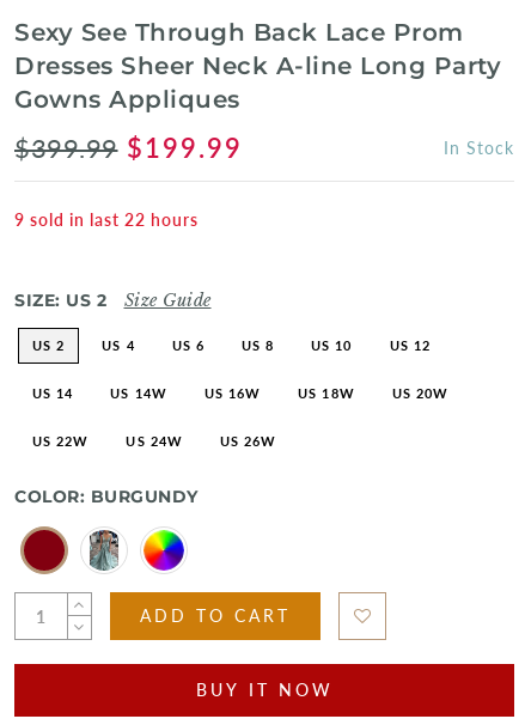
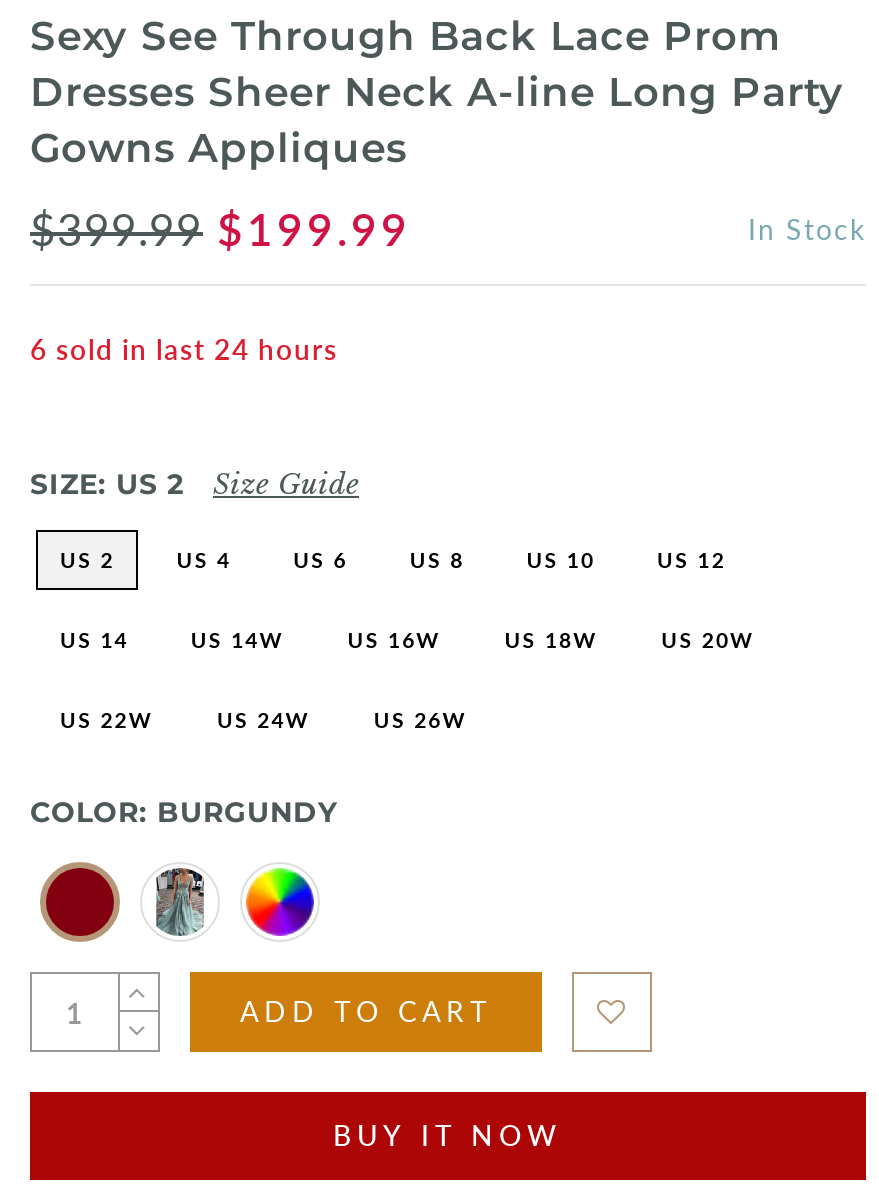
- 9 sold in last 22 hours
+ 6 sold in last 24 hours
